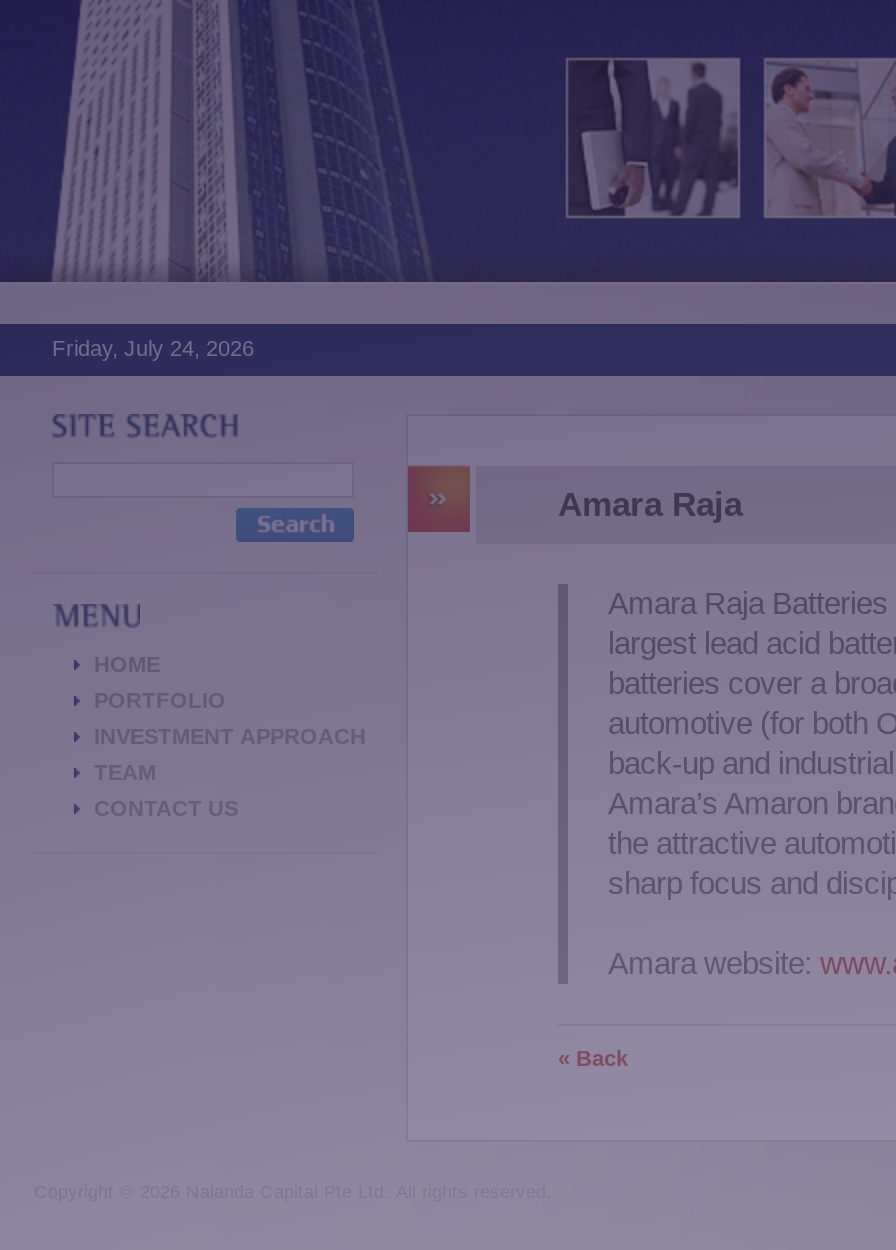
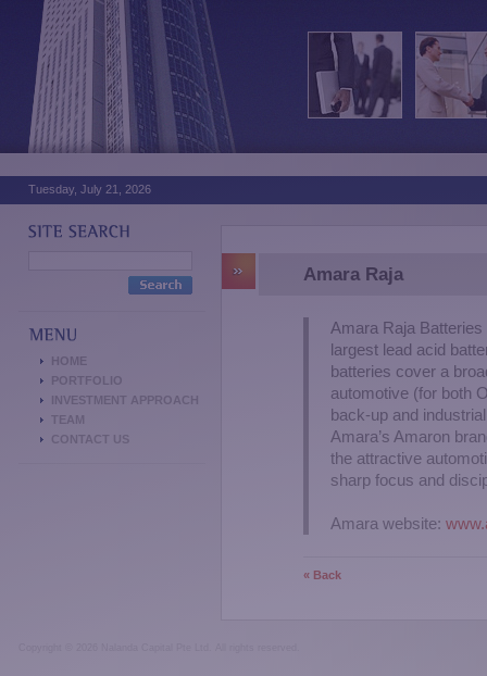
- Friday, July 24, 2026
+ Tuesday, July 21, 2026
